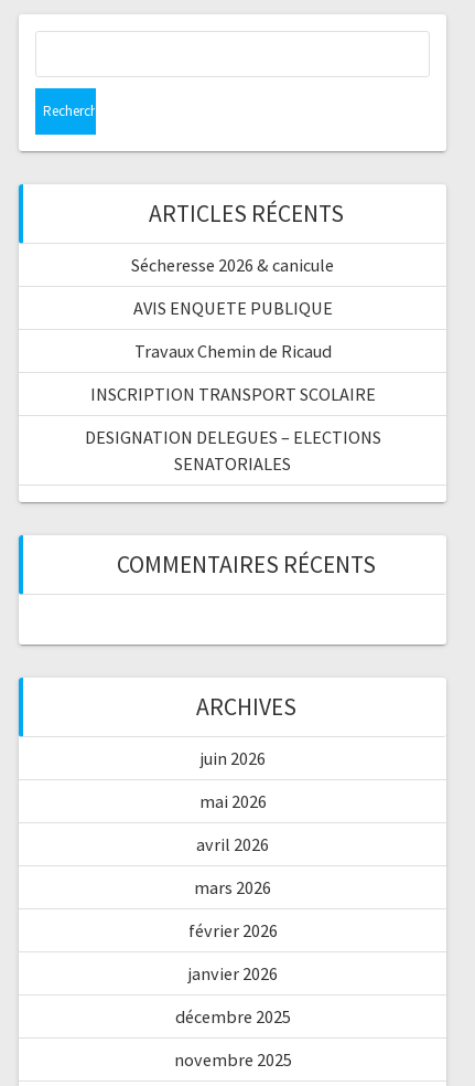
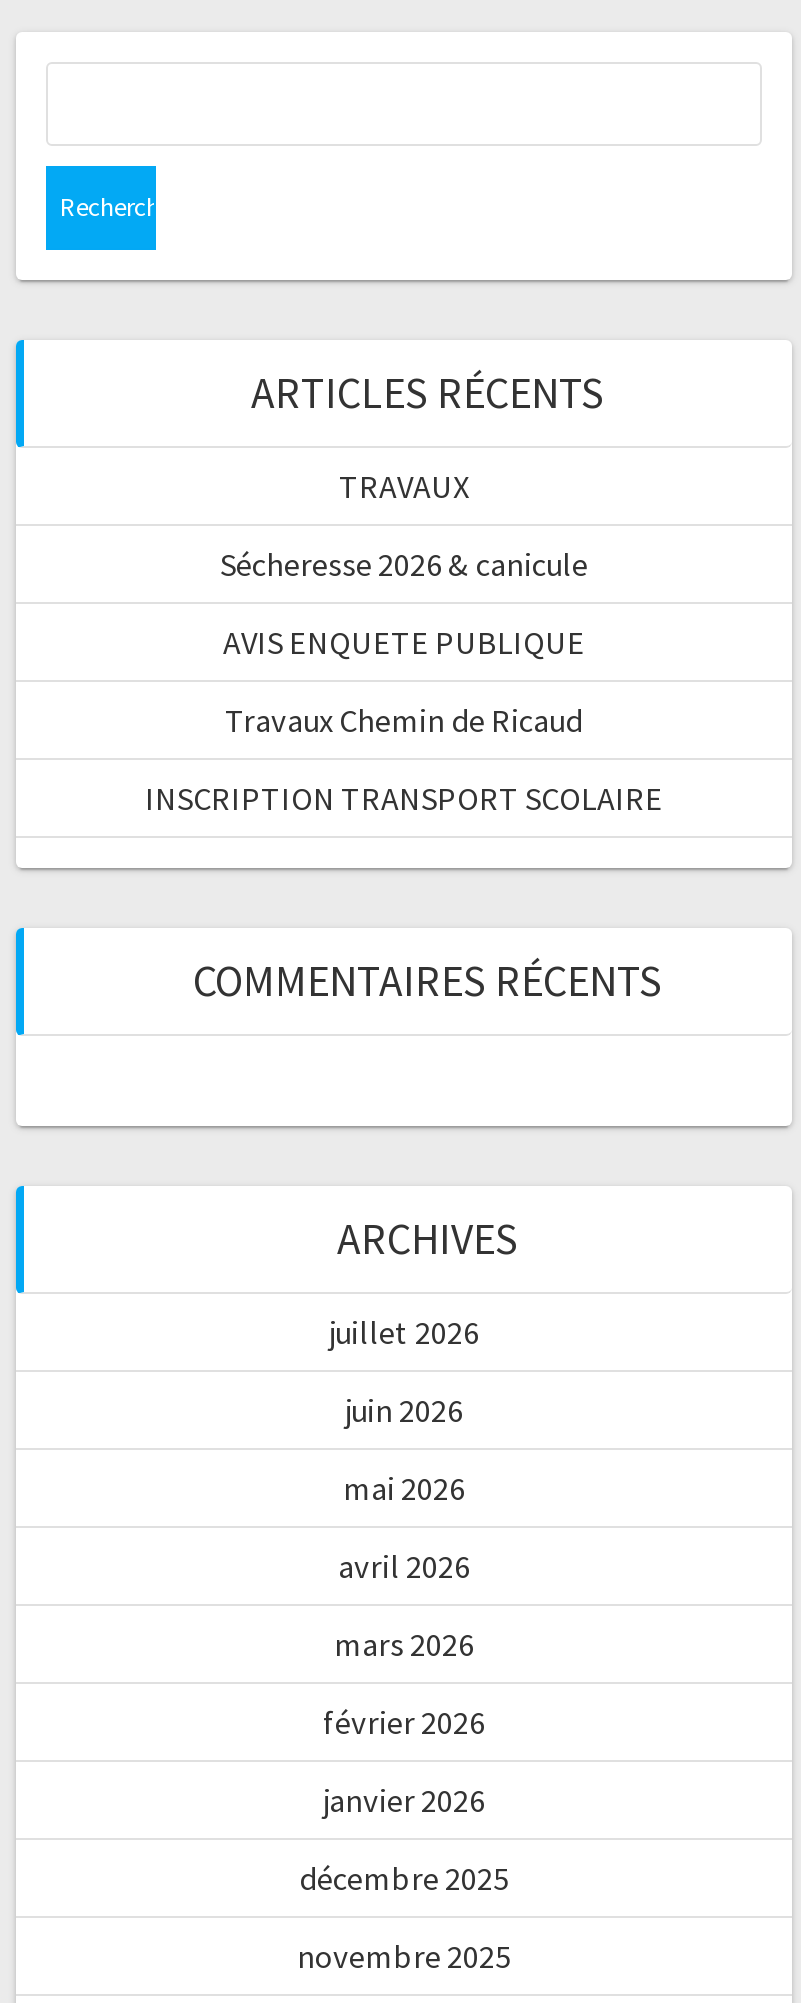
+ TRAVAUX

moved down: Sécheresse 2026 & canicule | AVIS ENQUETE PUBLIQUE | Travaux Chemin de Ricaud | INSCRIPTION TRANSPORT SCOLAIRE

- DESIGNATION DELEGUES – ELECTIONS
- SENATORIALES

moved up: COMMENTAIRES RÉCENTS | ARCHIVES

+ juillet 2026
